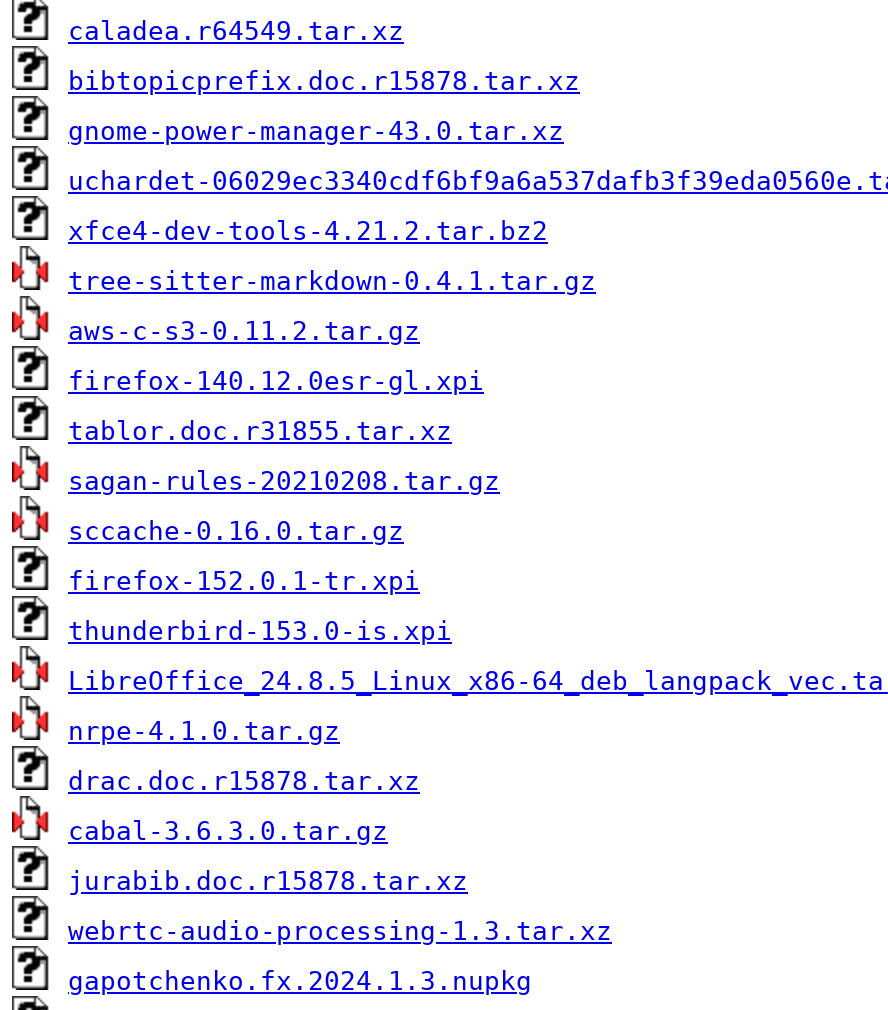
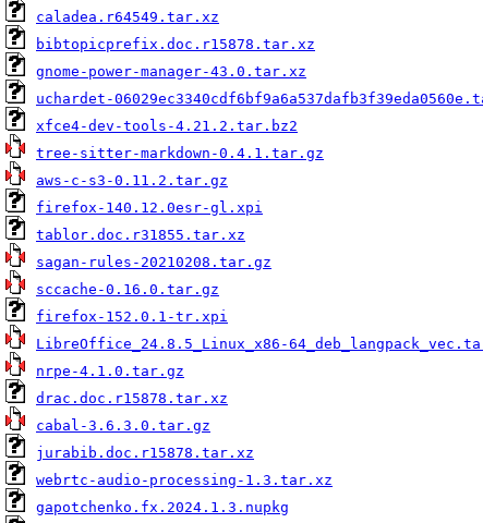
- thunderbird-153.0-is.xpi
